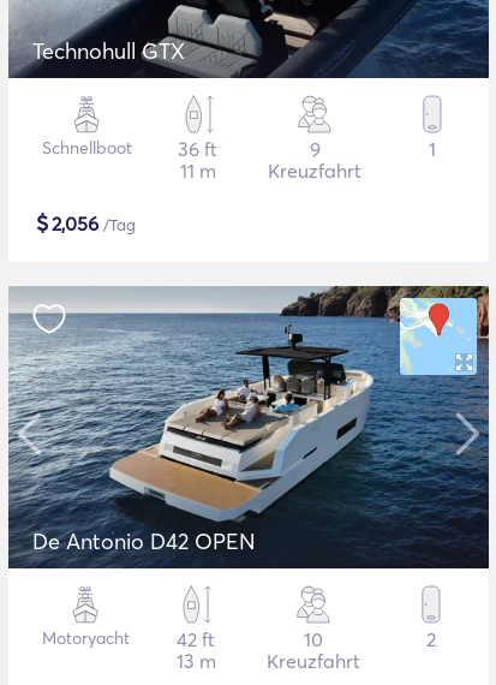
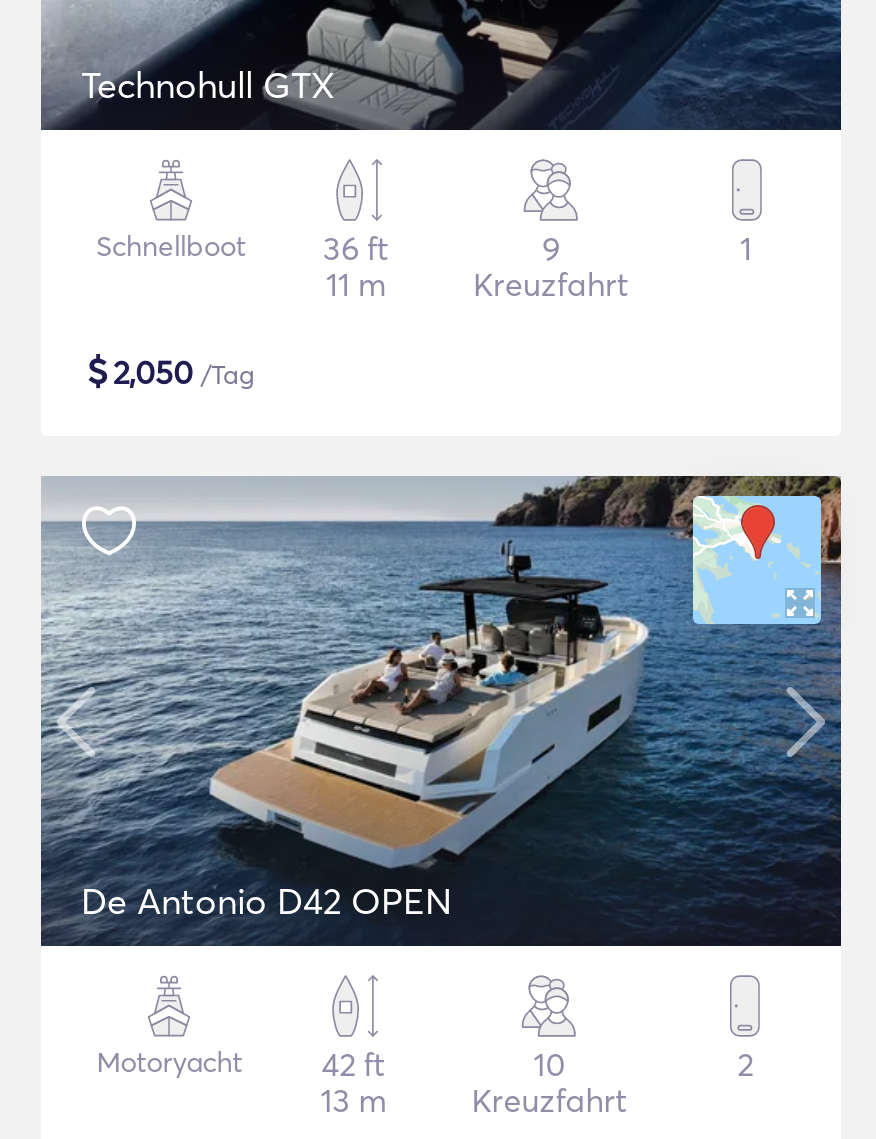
- $2,056 /Tag
+ $2,050 /Tag
